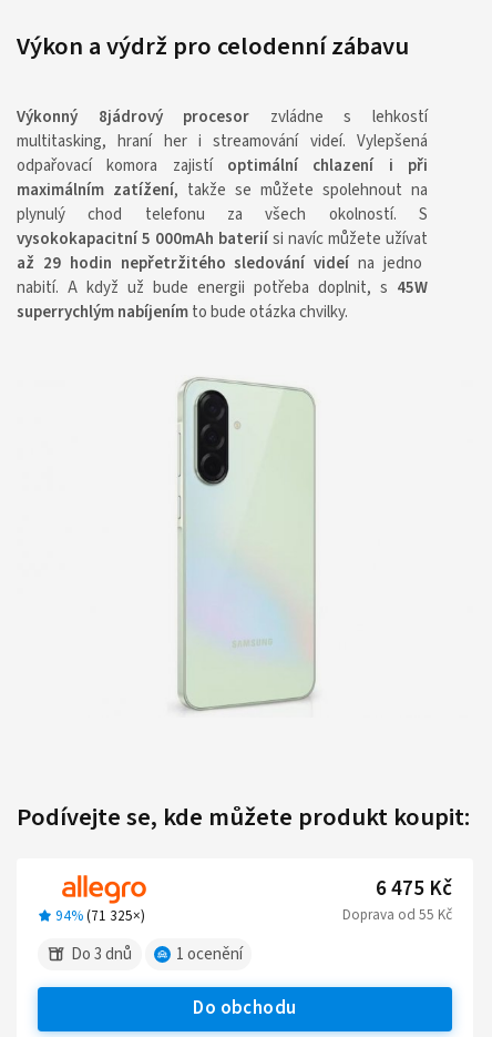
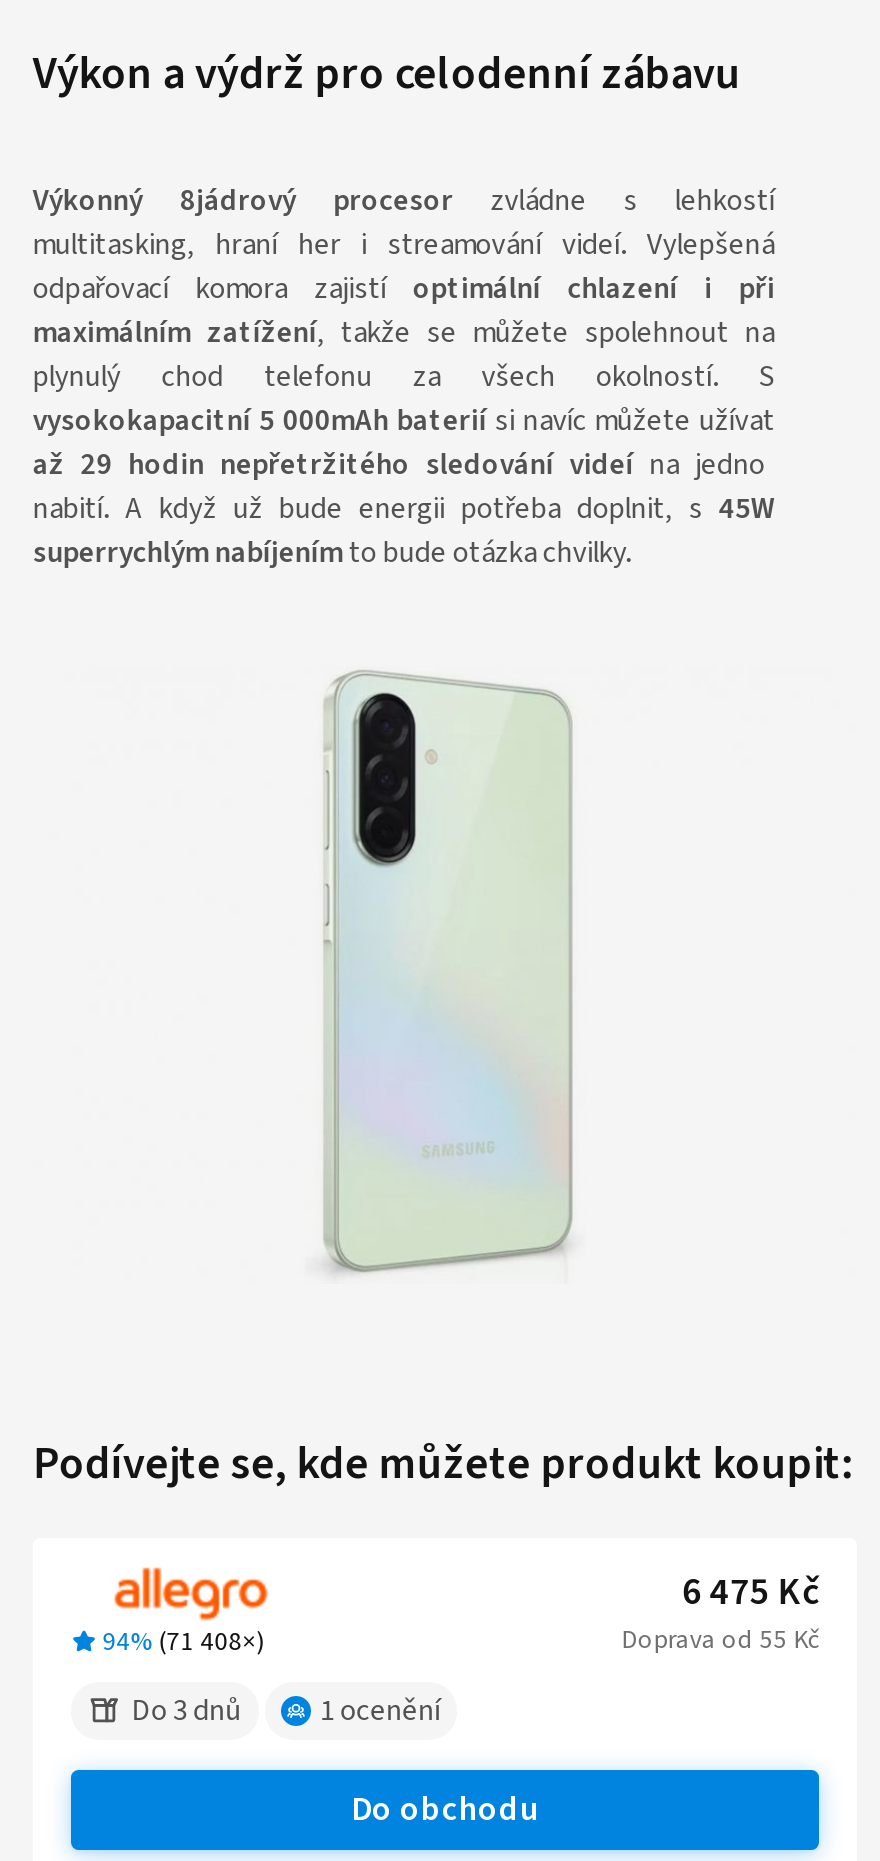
- 94% (71 325×)
+ 94% (71 408×)
